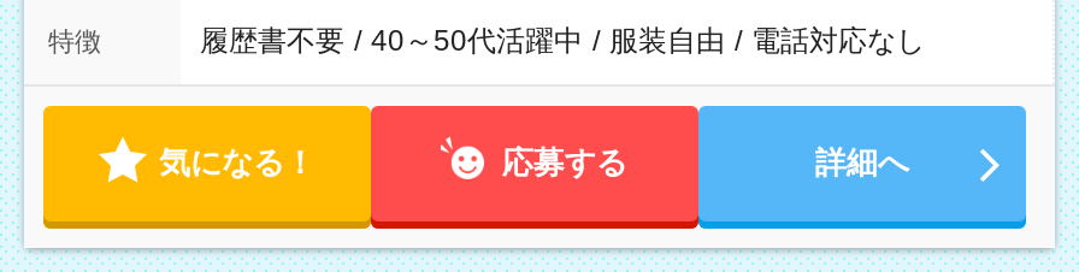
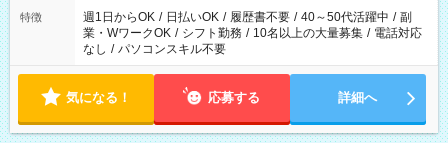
- 履歴書不要 / 40～50代活躍中 / 服装自由 / 電話対応なし
+ 週1日からOK / 日払いOK / 履歴書不要 / 40～50代活躍中 / 副
+ 業・WワークOK / シフト勤務 / 10名以上の大量募集 / 電話対応
+ なし / パソコンスキル不要
